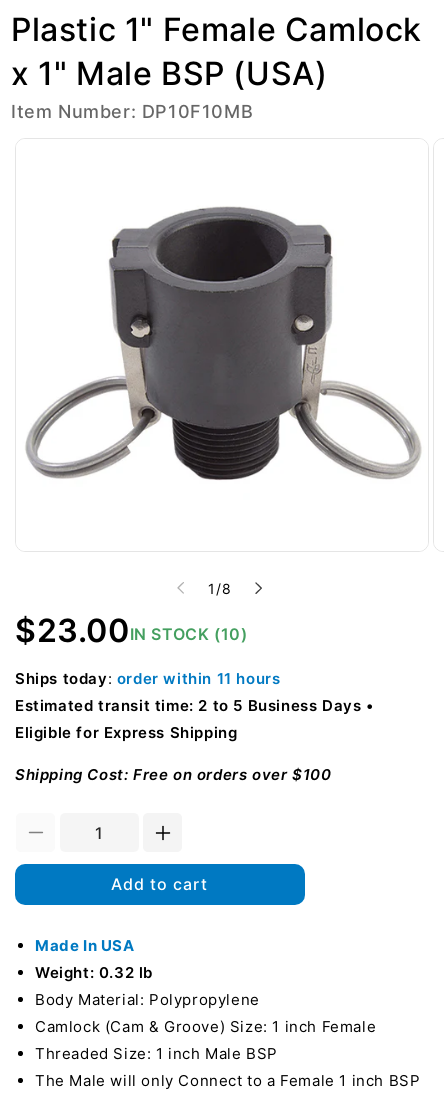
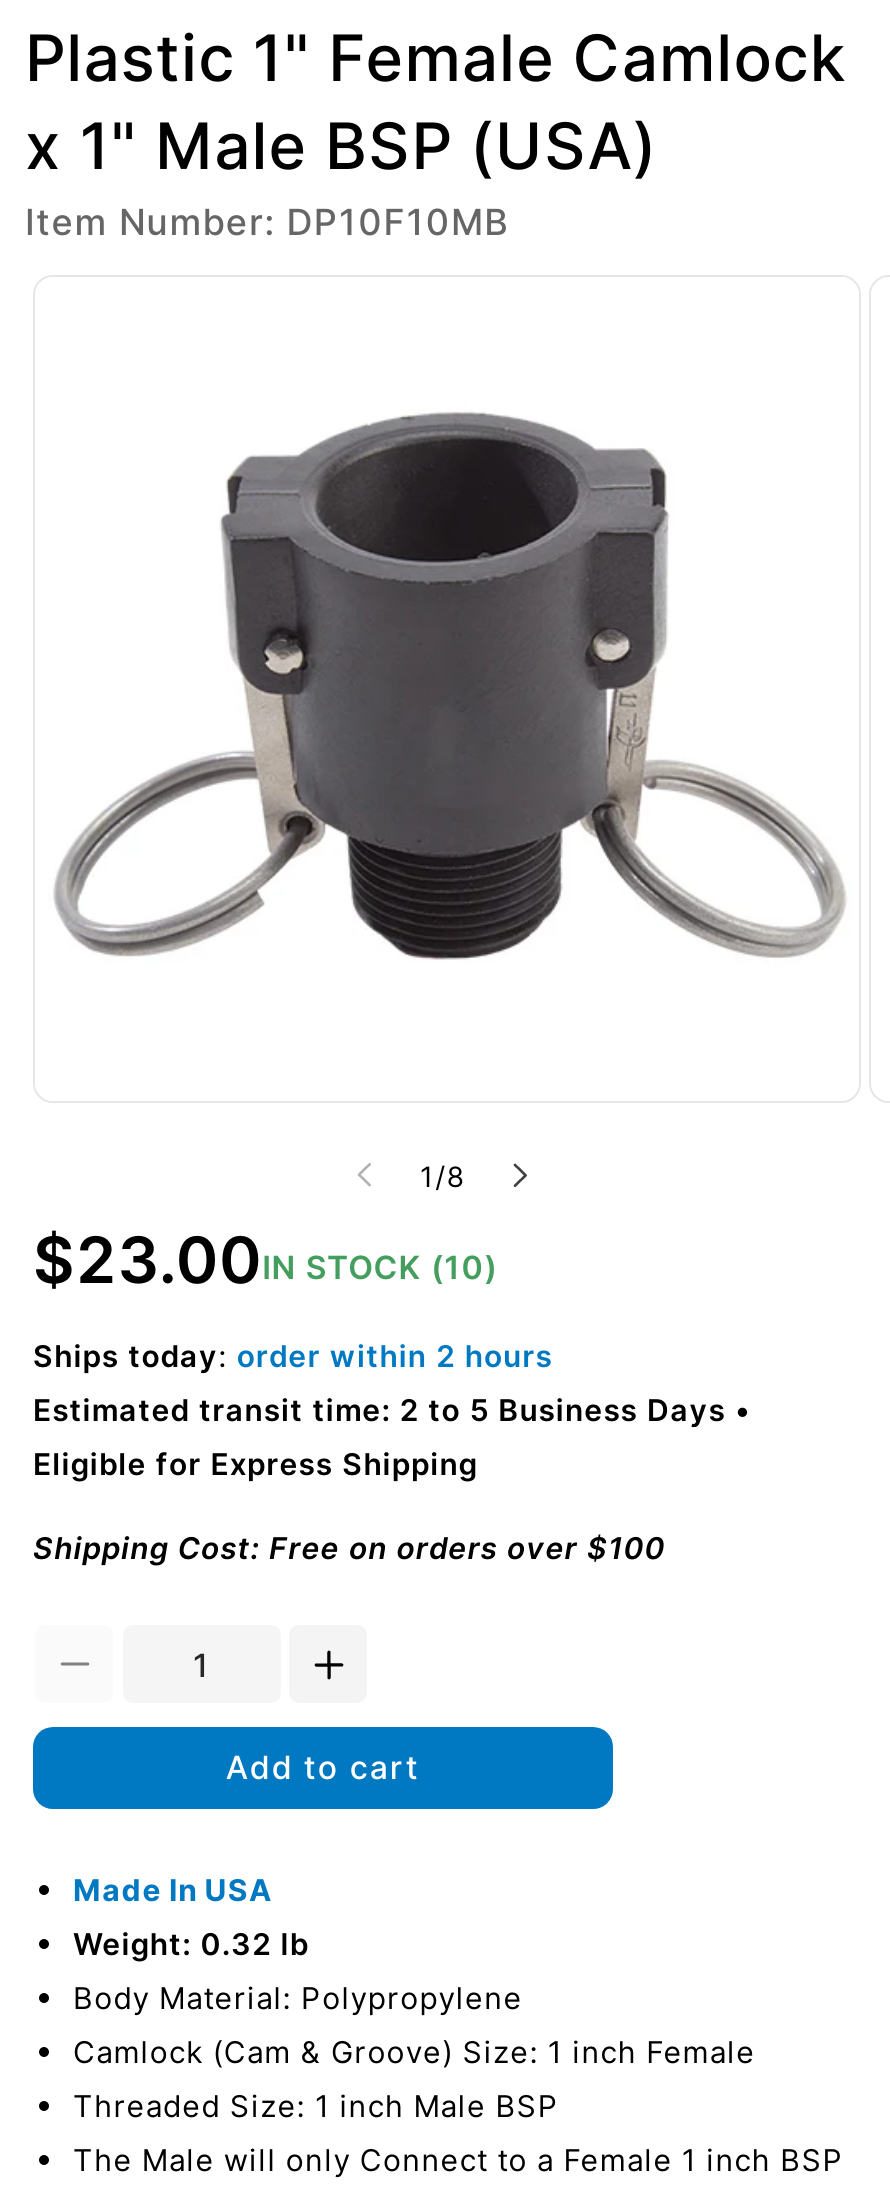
- Ships today: order within 11 hours
+ Ships today: order within 2 hours
